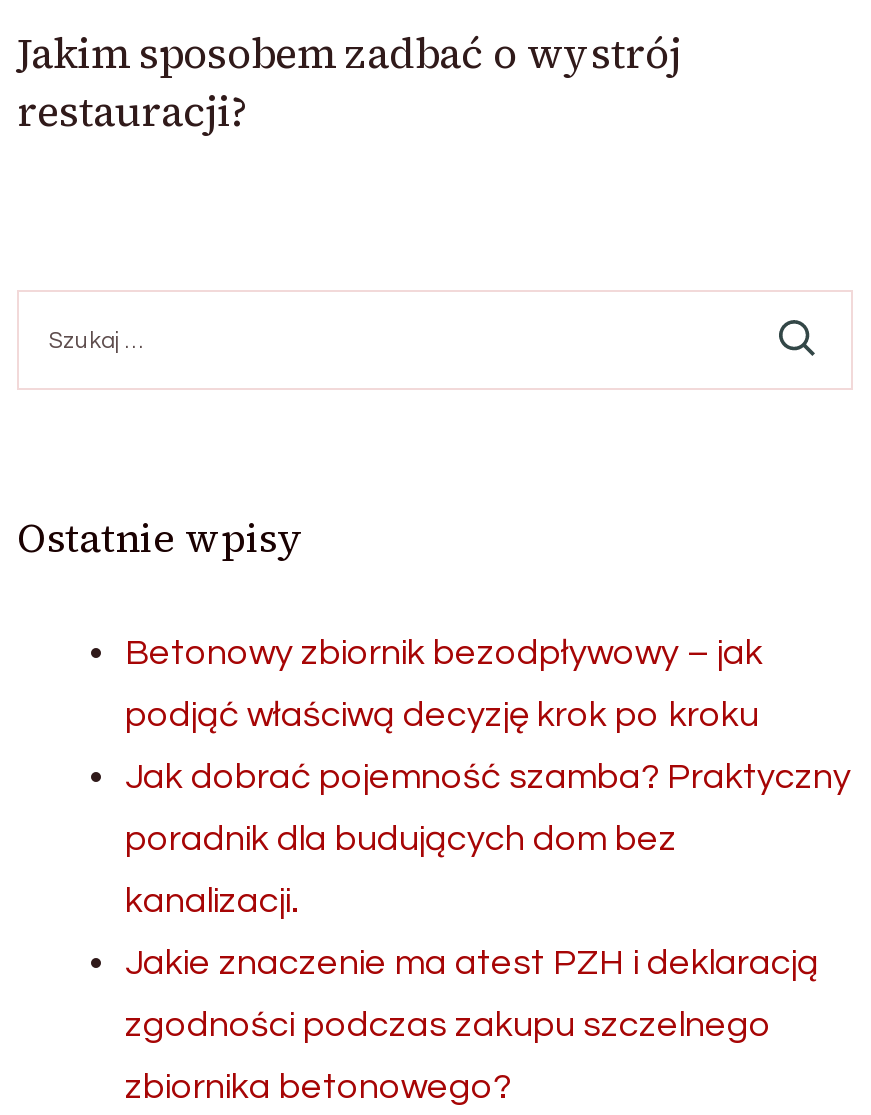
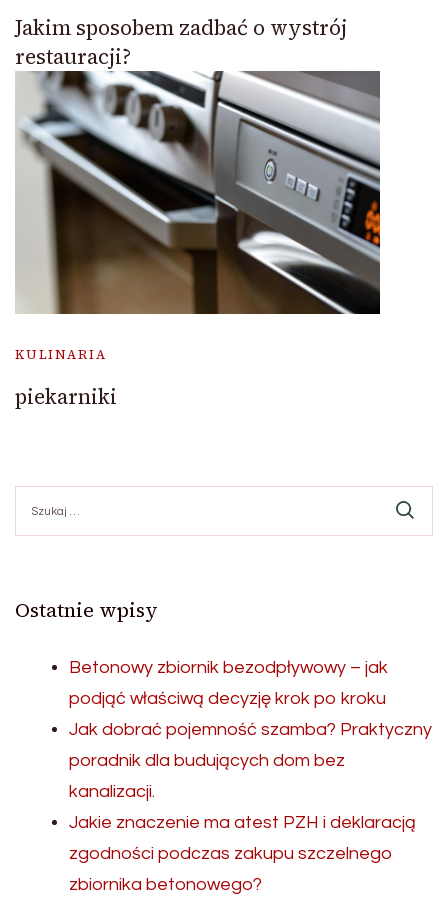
+ [image]
+ KULINARIA
+ piekarniki
